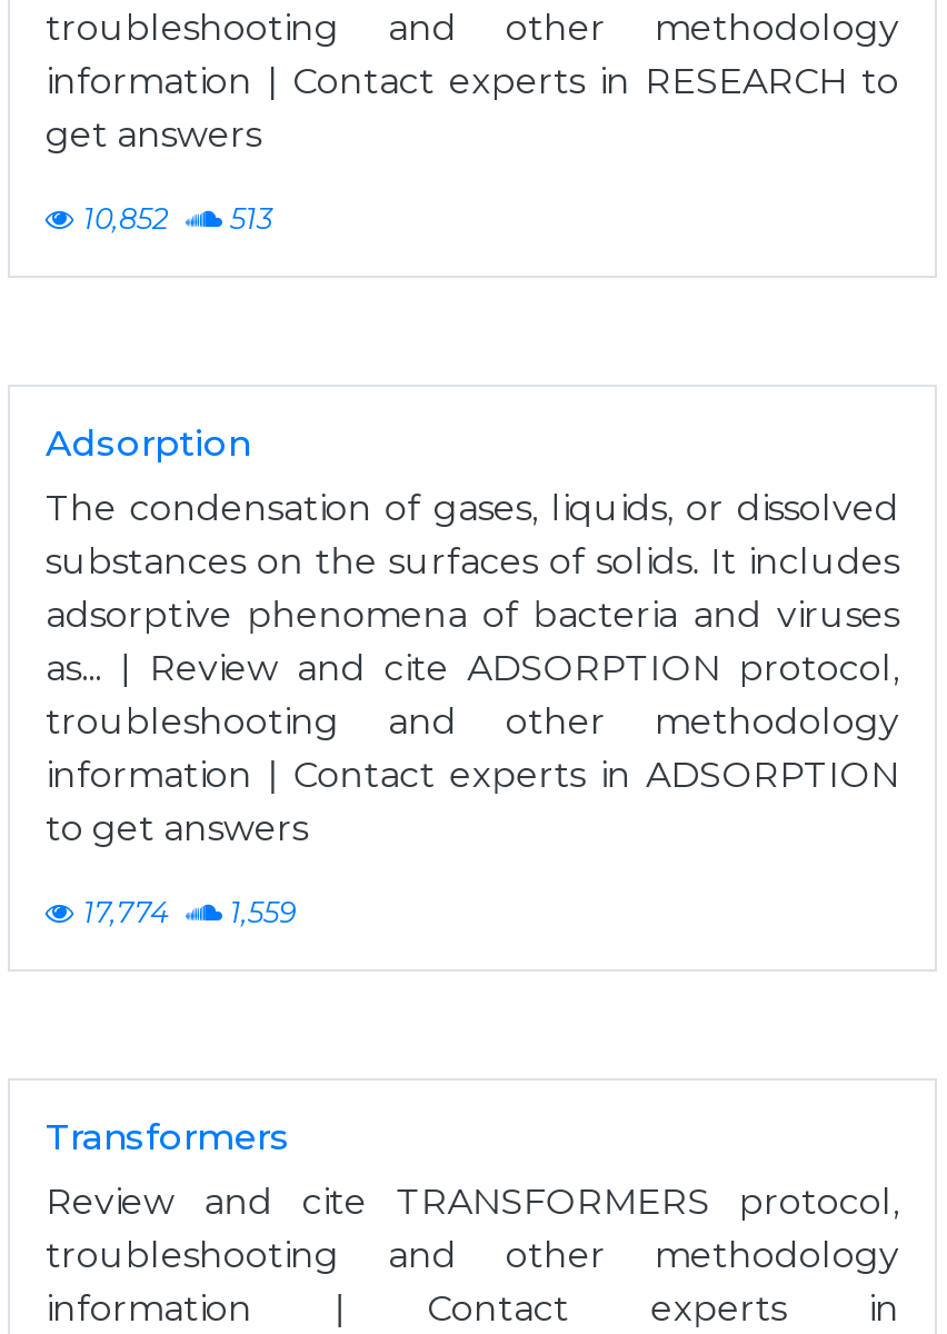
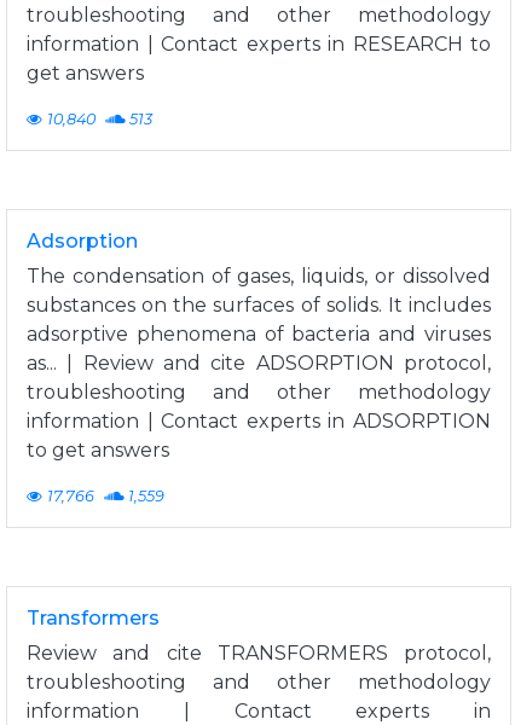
- 10,852 513
+ 10,840 513

- 17,774 1,559
+ 17,766 1,559
